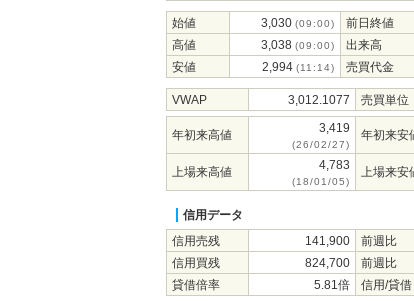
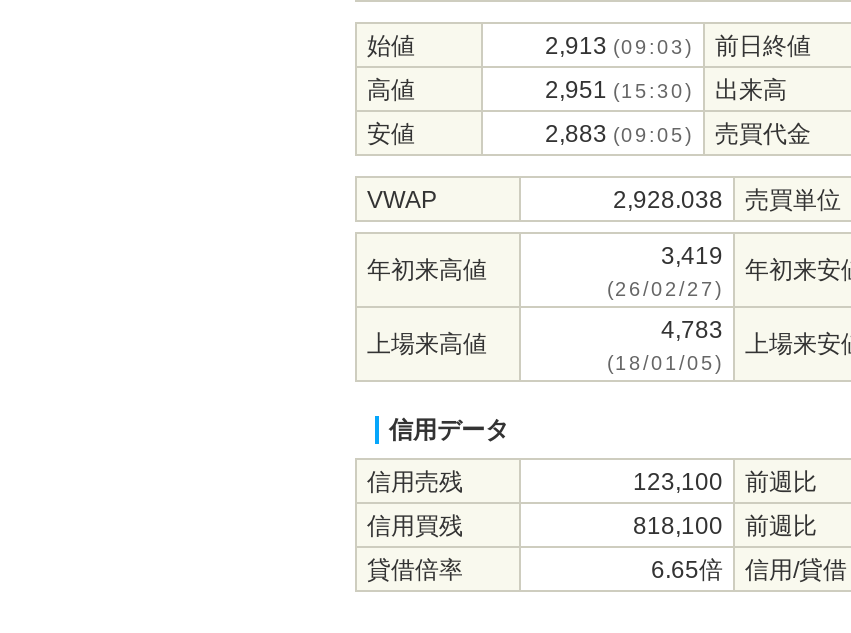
- 3,030 (09:00) 前日終値
+ 2,913 (09:03) 前日終値

- 3,038 (09:00) 出来高
+ 2,951 (15:30) 出来高

- 2,994 (11:14) 売買代金
+ 2,883 (09:05) 売買代金

- 3,012.1077 売買単位
+ 2,928.038 売買単位

- 141,900 前週比
+ 123,100 前週比

- 824,700 前週比
+ 818,100 前週比

- 5.81倍 信用/貸借
+ 6.65倍 信用/貸借
